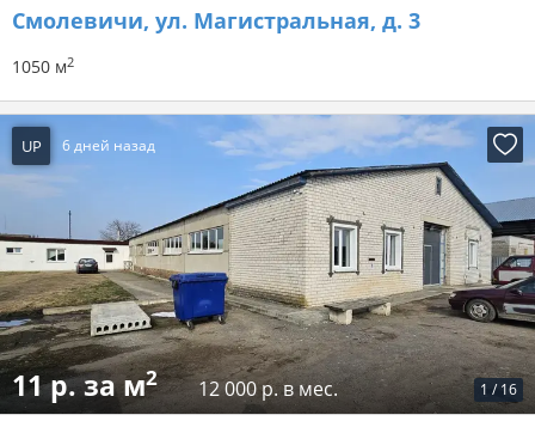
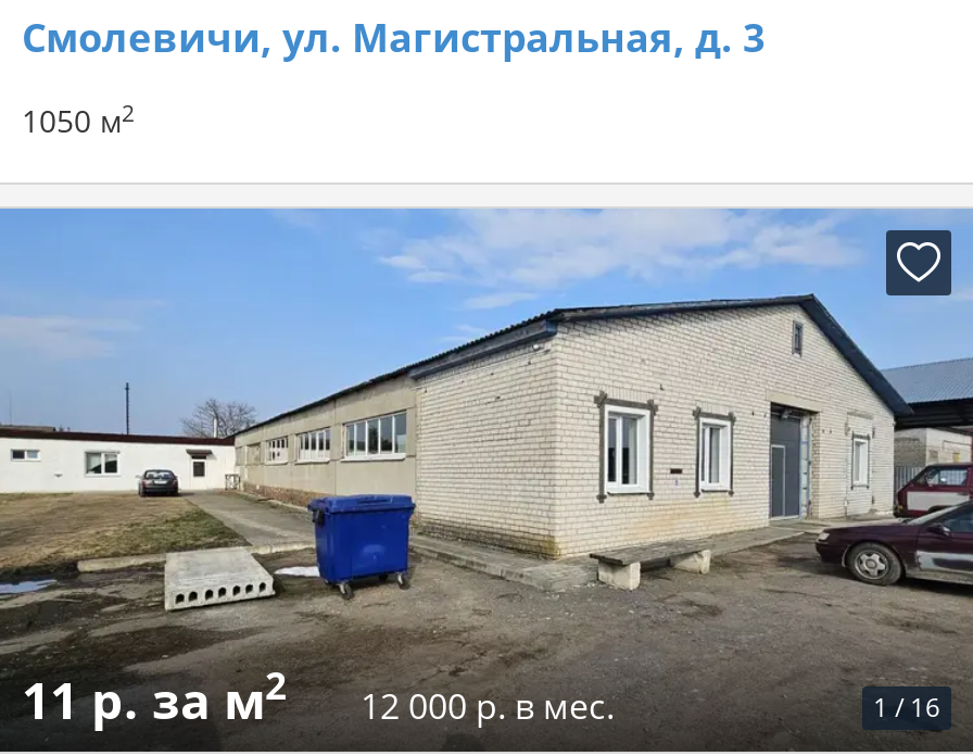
- UP
- 6 дней назад
